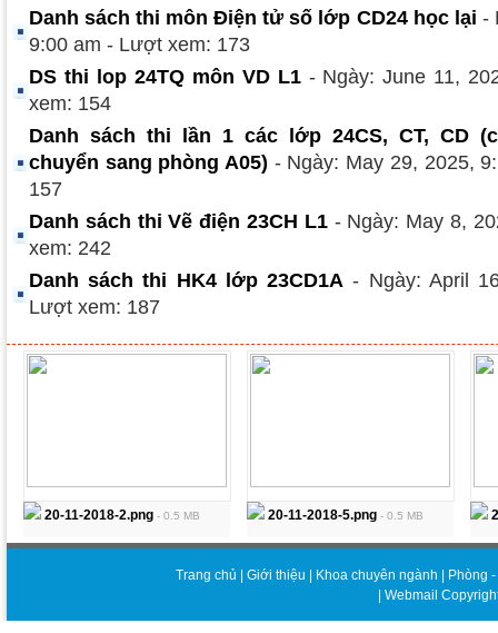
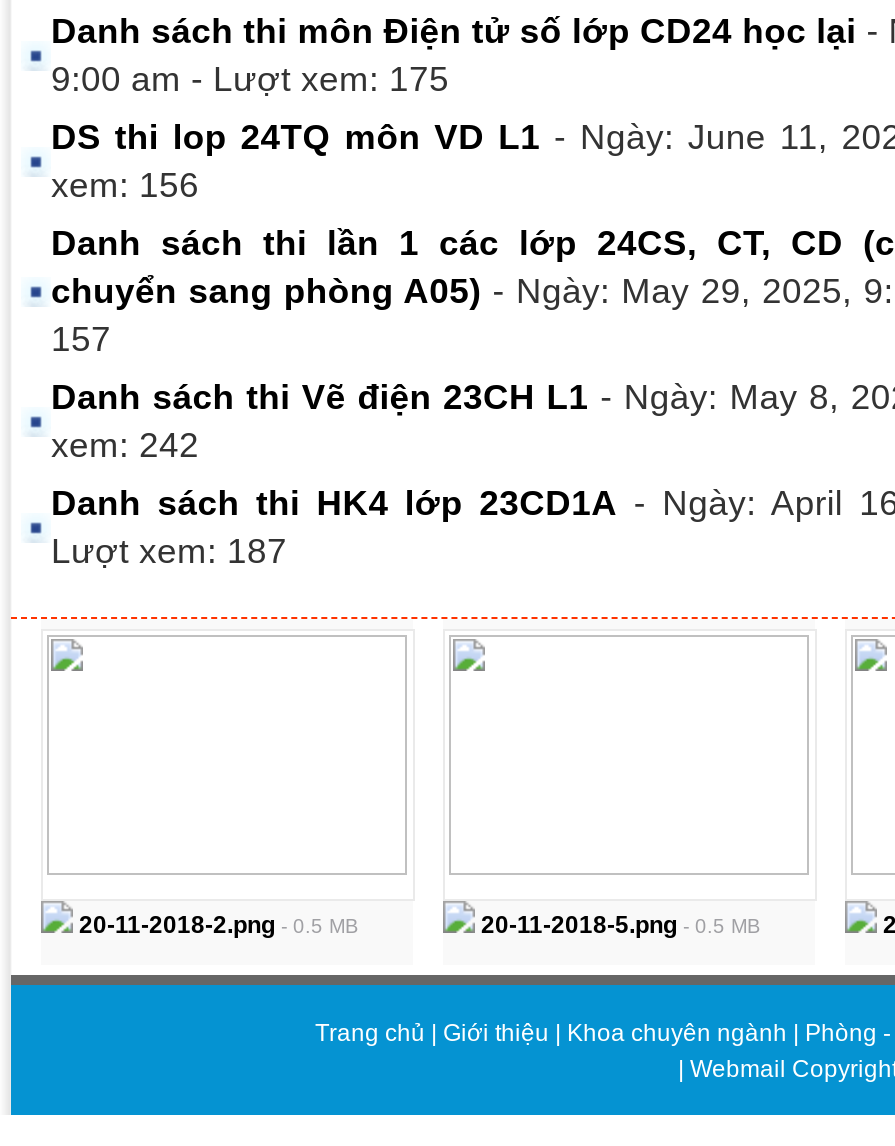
- 9:00 am - Lượt xem: 173
+ 9:00 am - Lượt xem: 175

- xem: 154
+ xem: 156
